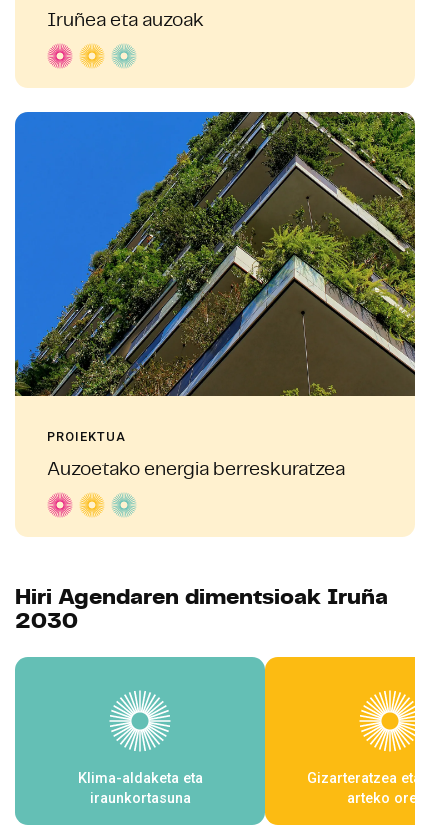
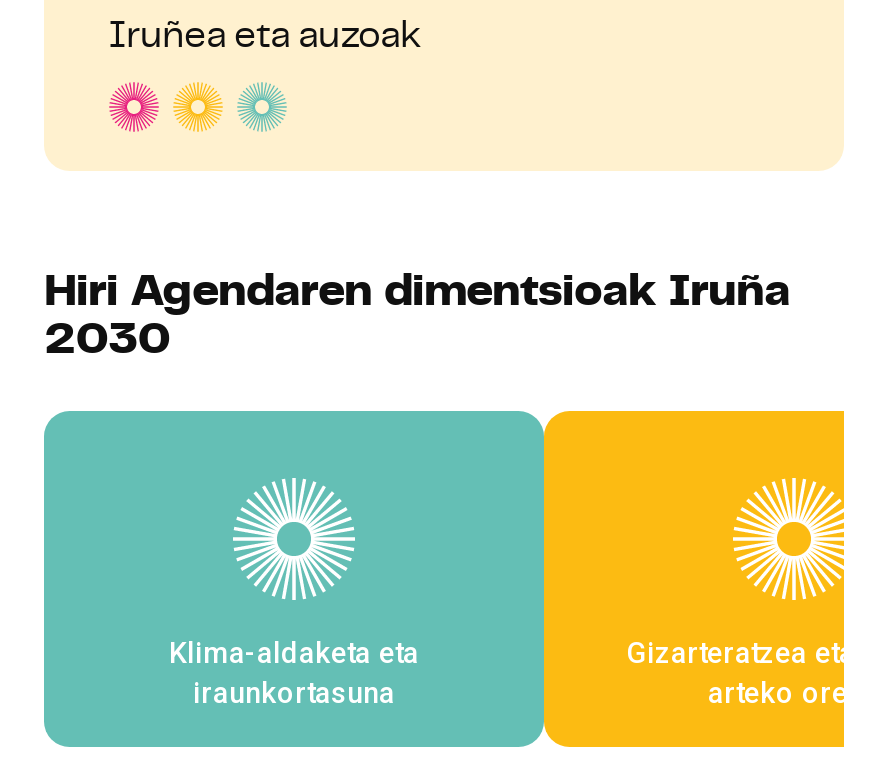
- [image]
- PROIEKTUA
- Auzoetako energia berreskuratzea
